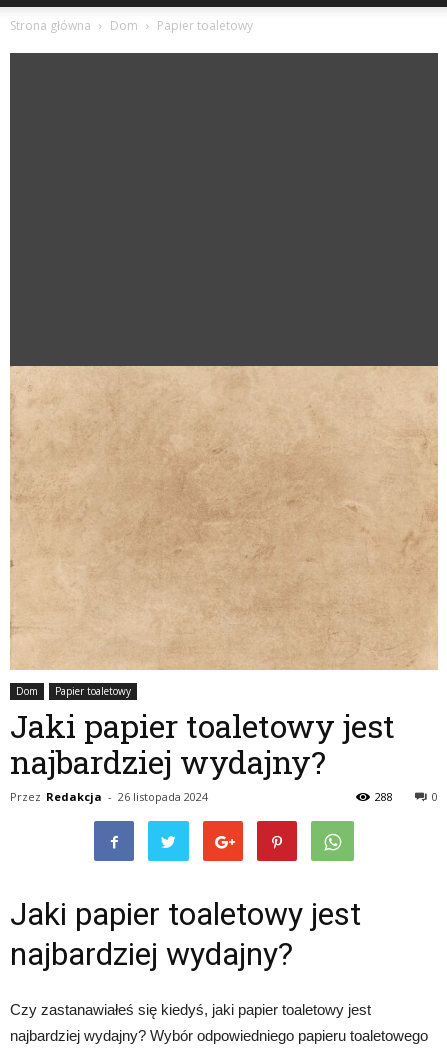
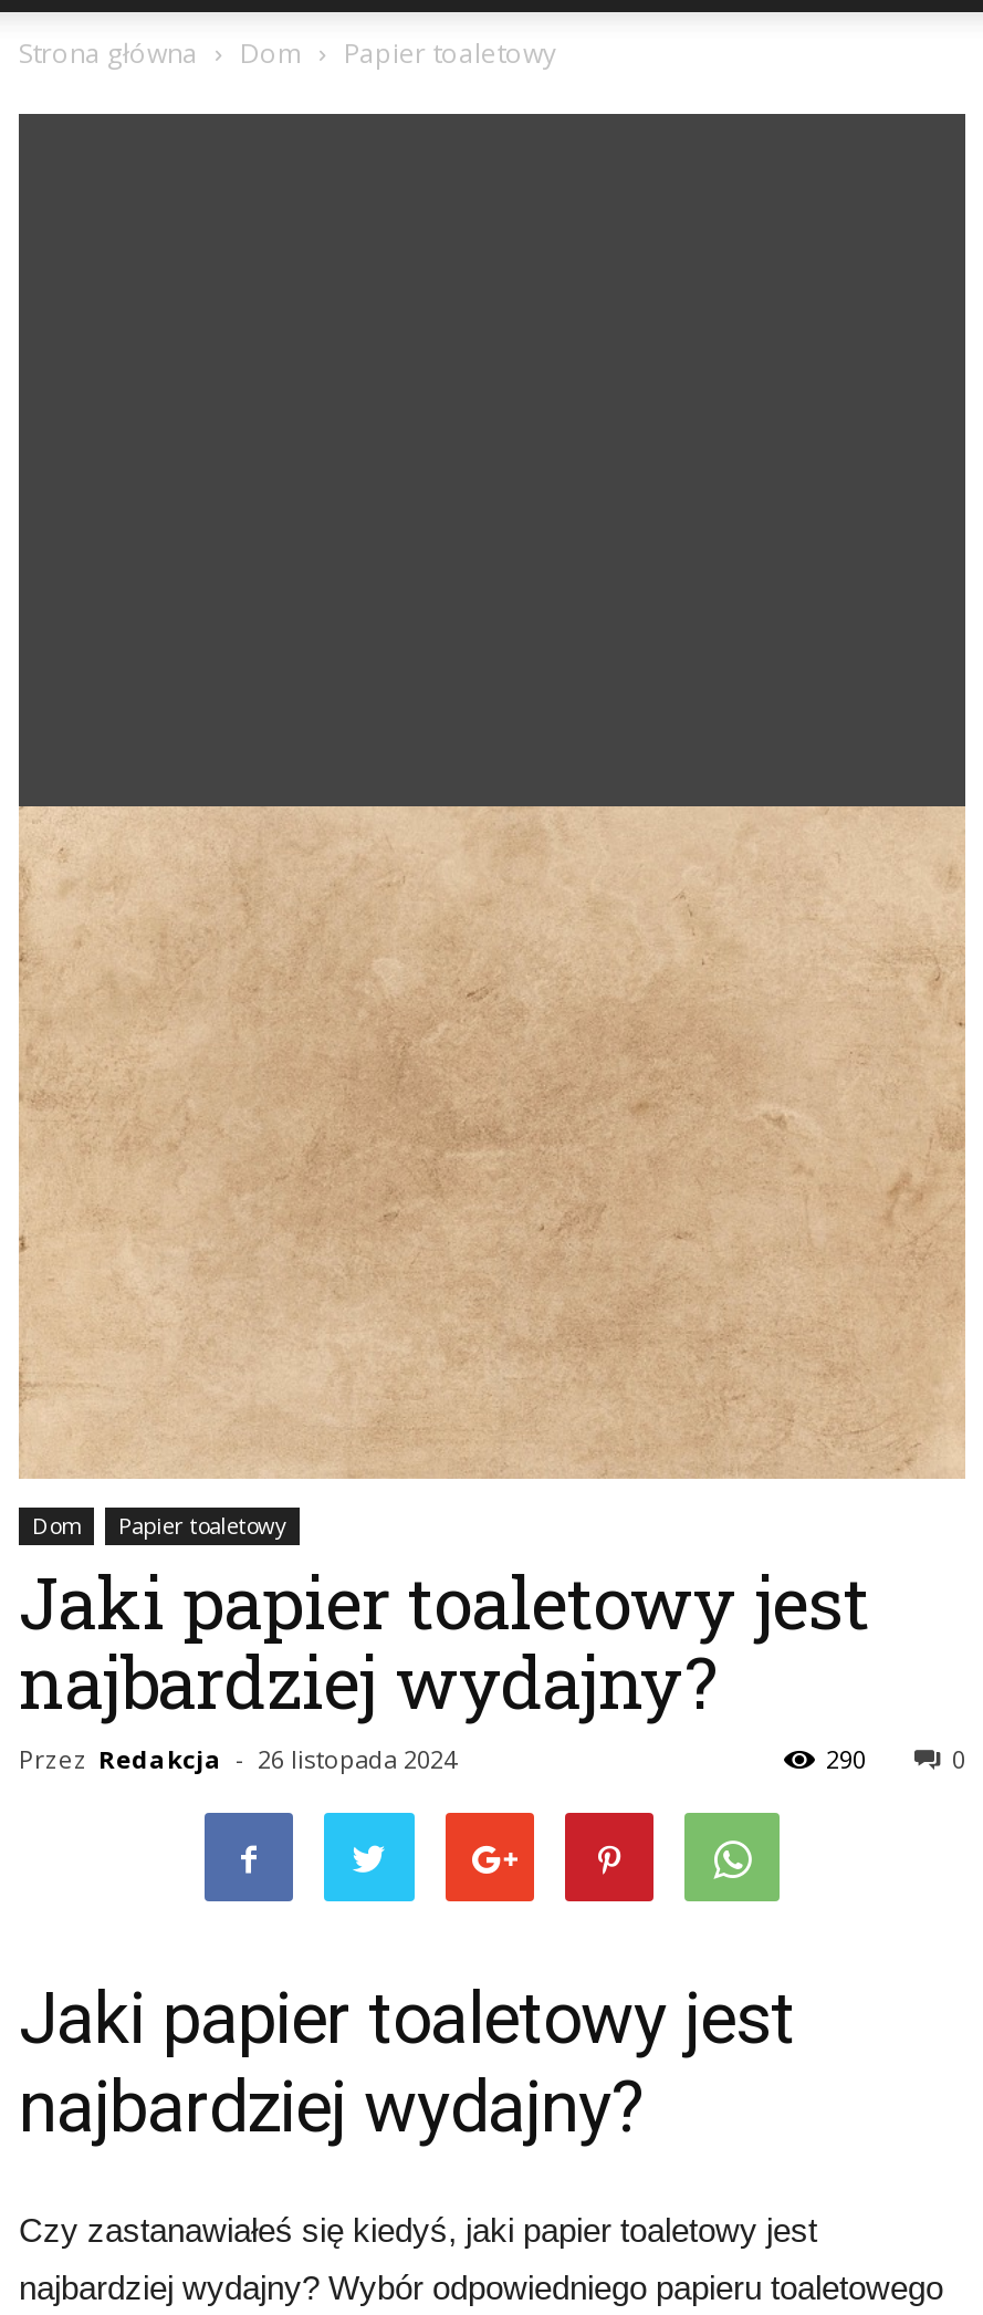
- 288
+ 290
